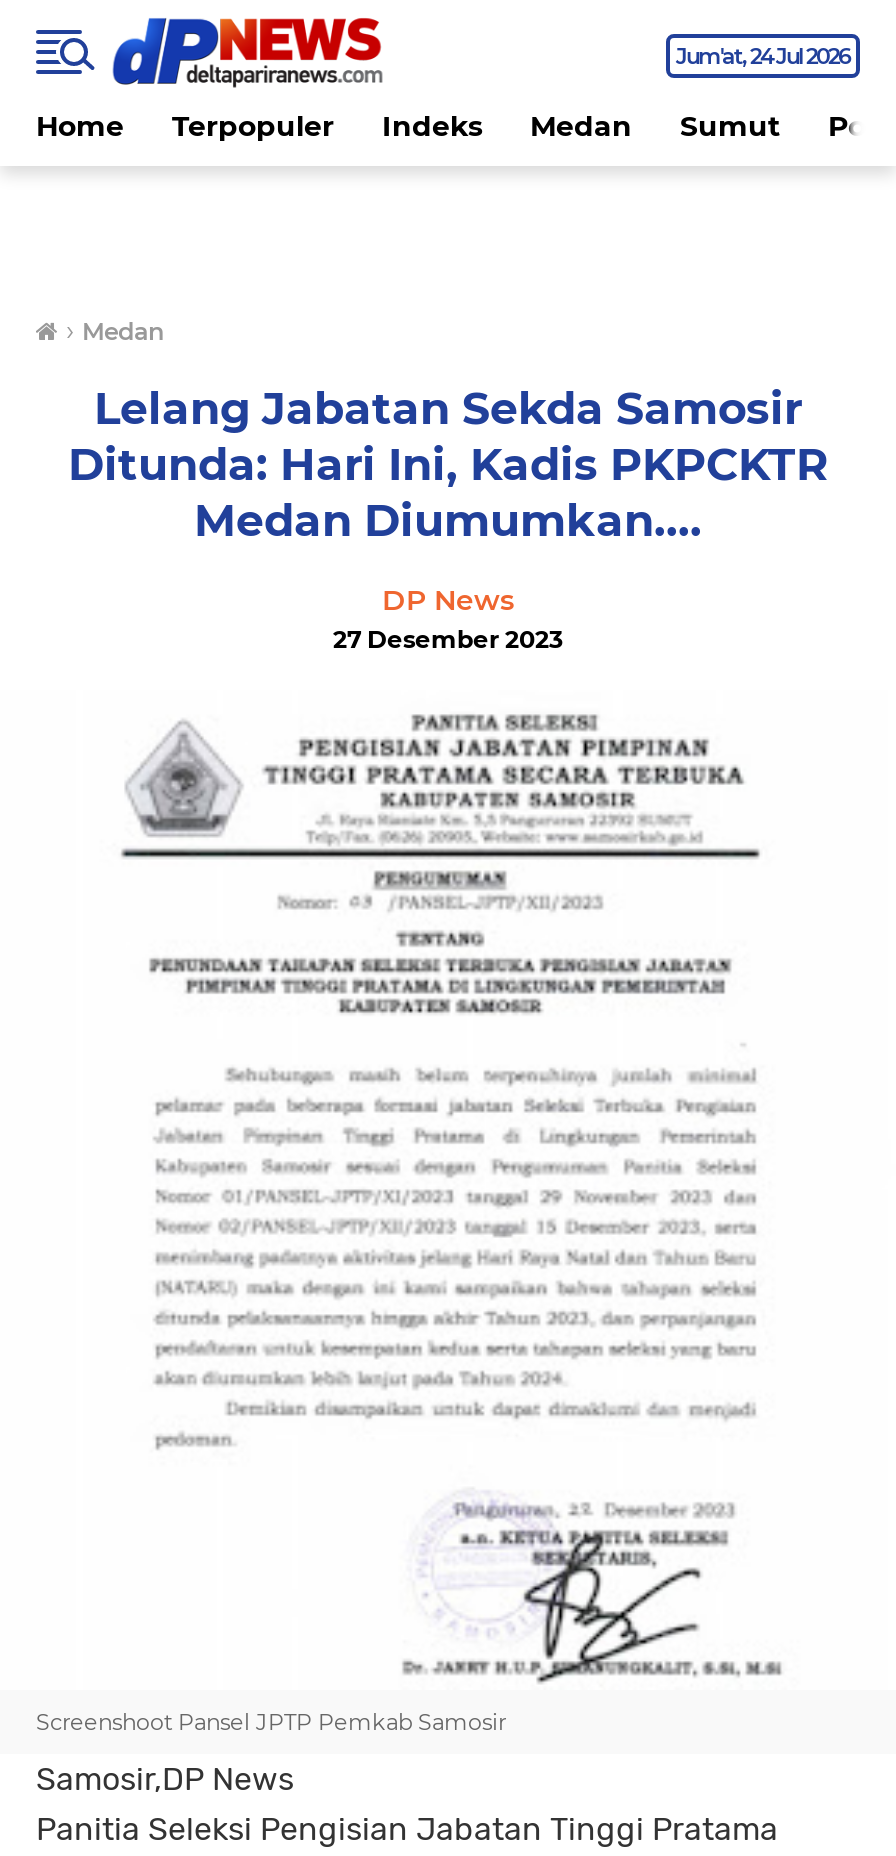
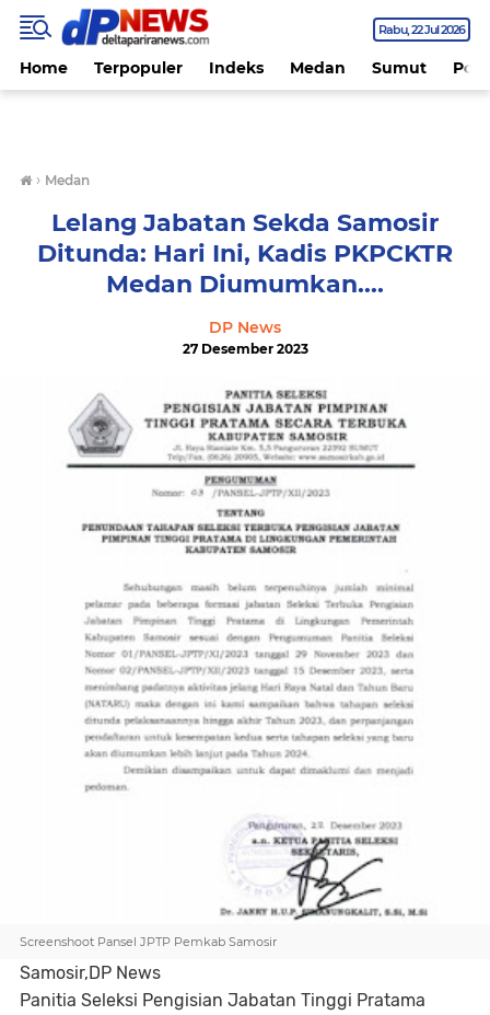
- Jum'at 24 Jul 2026
+ Rabu 22 Jul 2026
